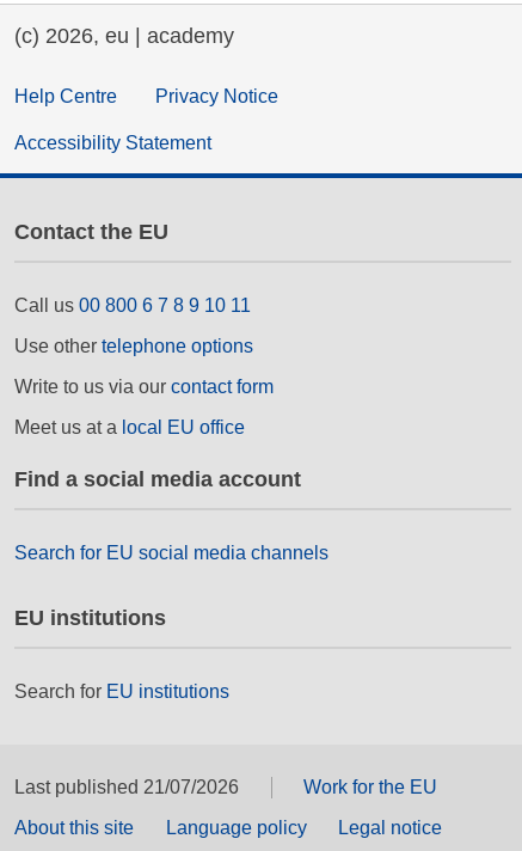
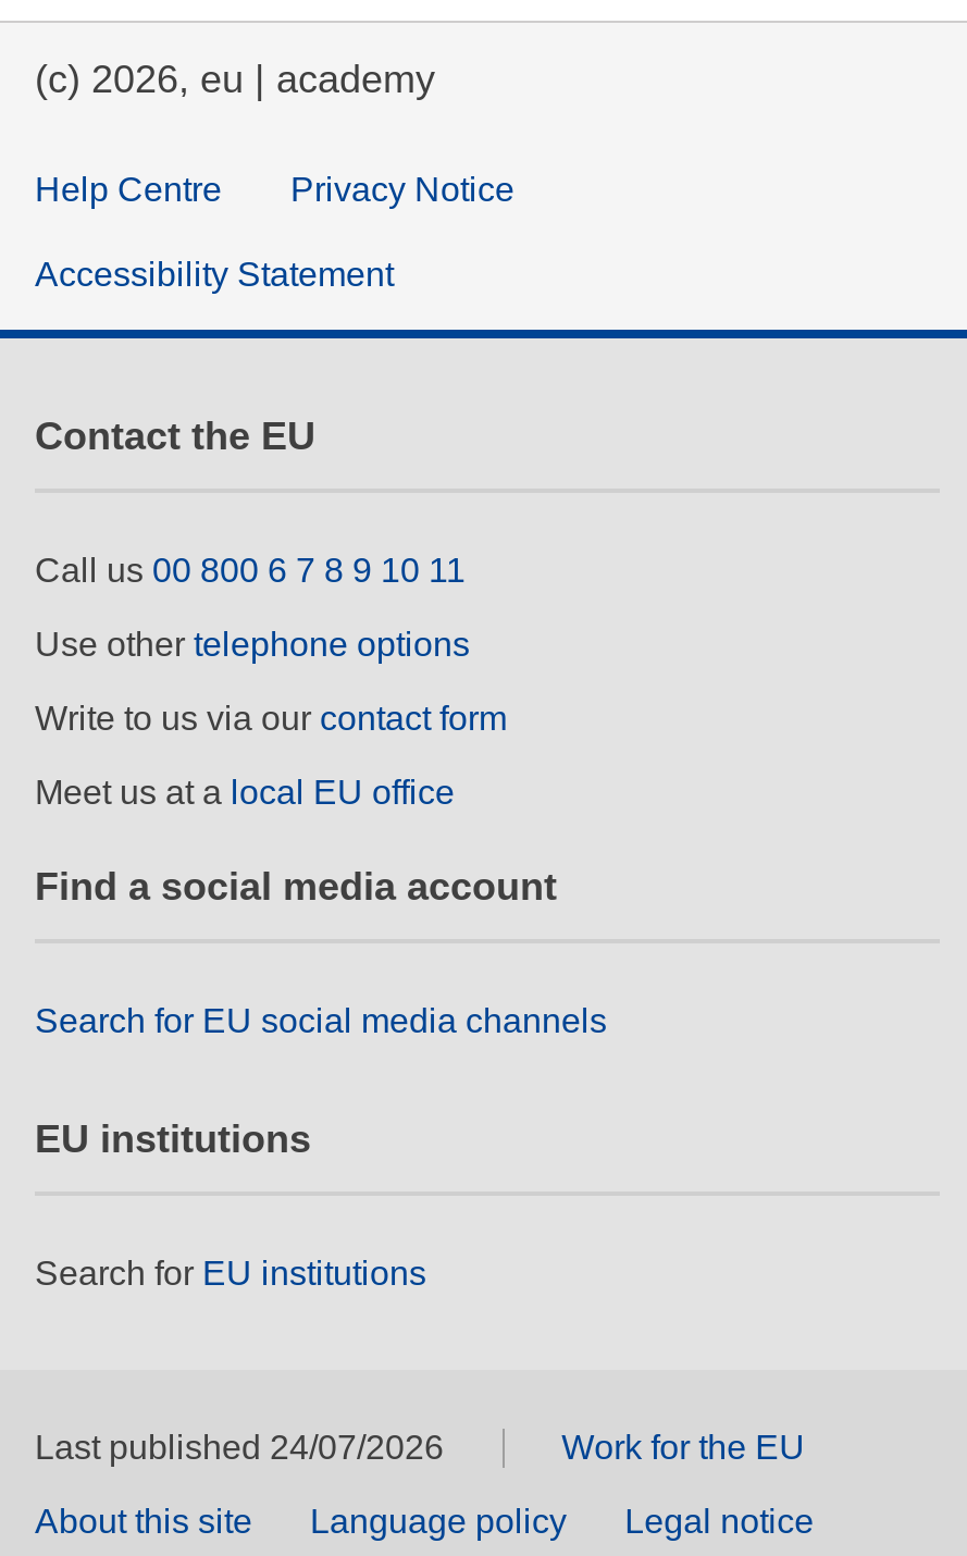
- Last published 21/07/2026
+ Last published 24/07/2026
